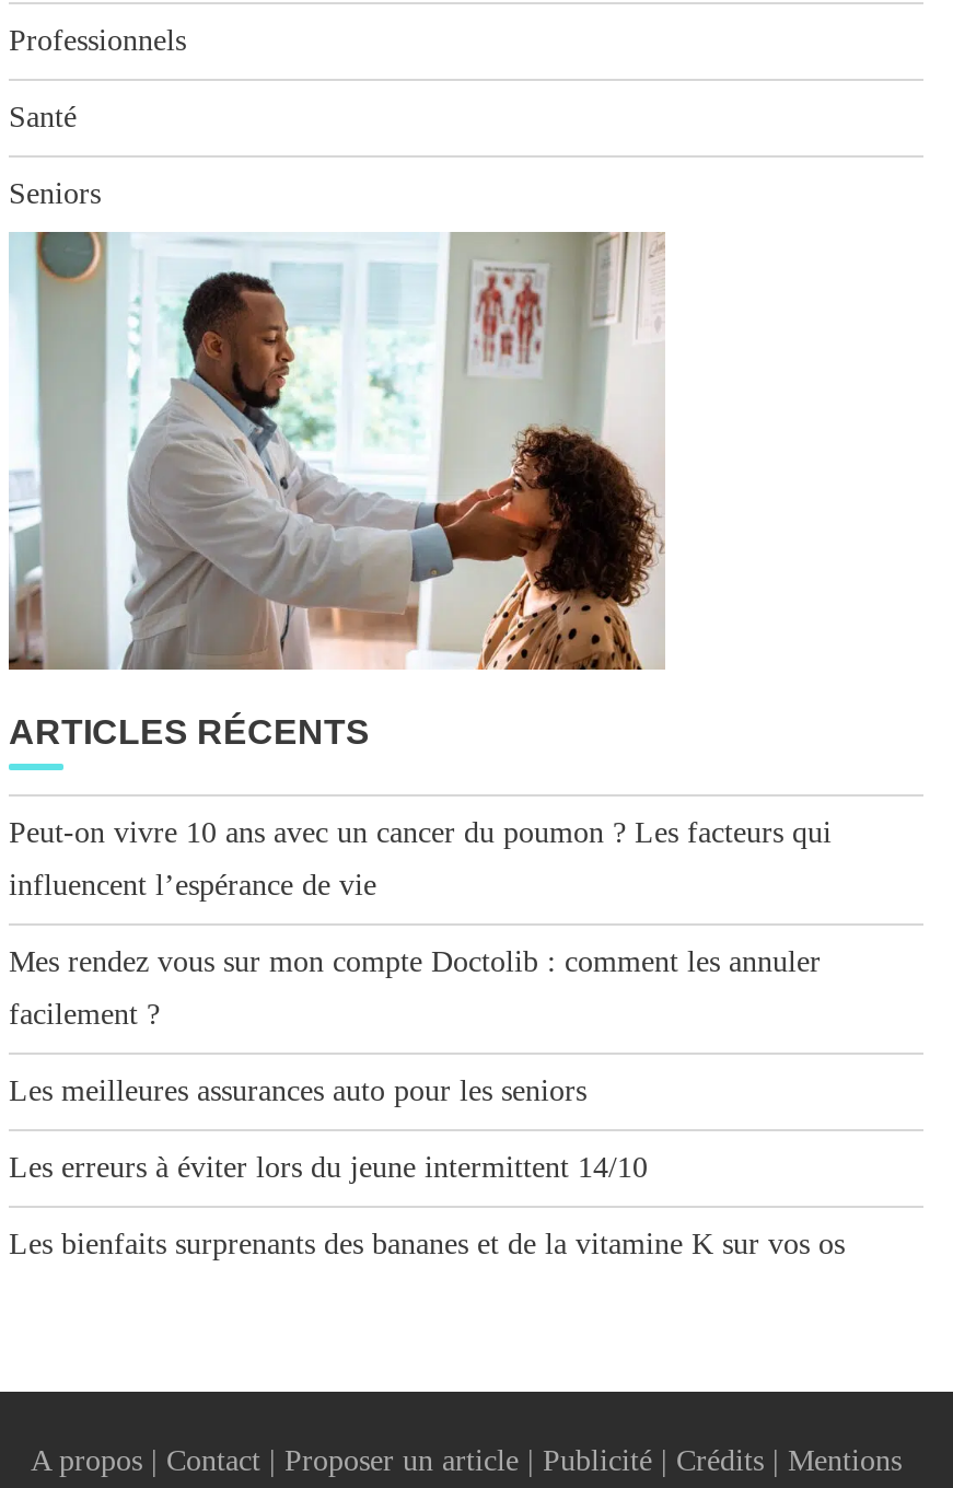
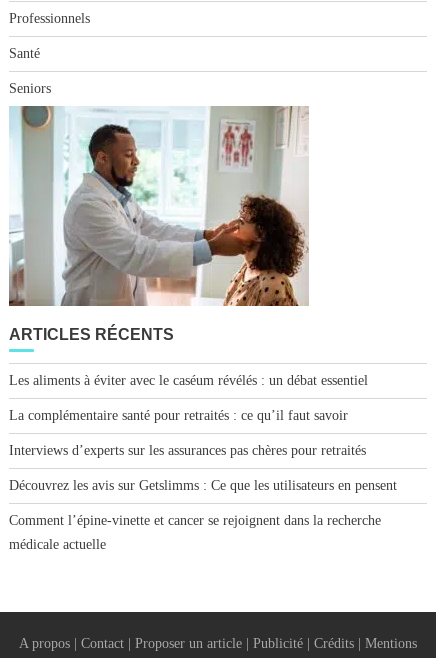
- Peut-on vivre 10 ans avec un cancer du poumon ? Les facteurs qui
- influencent l’espérance de vie
- Mes rendez vous sur mon compte Doctolib : comment les annuler
- facilement ?
- Les meilleures assurances auto pour les seniors
- Les erreurs à éviter lors du jeune intermittent 14/10
- Les bienfaits surprenants des bananes et de la vitamine K sur vos os
+ Les aliments à éviter avec le caséum révélés : un débat essentiel
+ La complémentaire santé pour retraités : ce qu’il faut savoir
+ Interviews d’experts sur les assurances pas chères pour retraités
+ Découvrez les avis sur Getslimms : Ce que les utilisateurs en pensent
+ Comment l’épine-vinette et cancer se rejoignent dans la recherche
+ médicale actuelle
